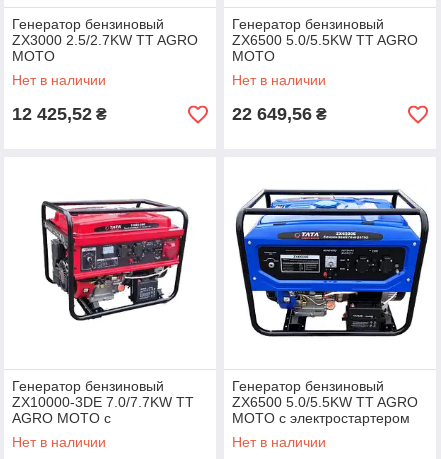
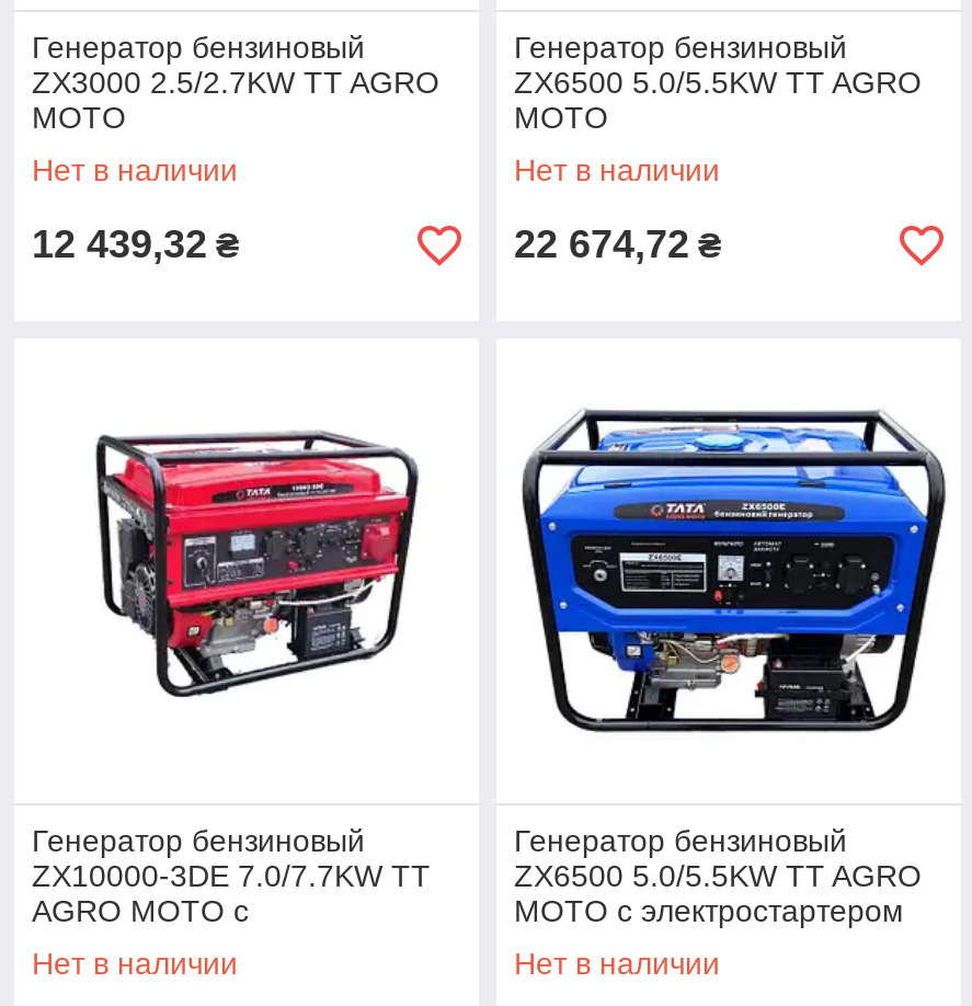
- 12 425,52 ₴
+ 12 439,32 ₴

- 22 649,56 ₴
+ 22 674,72 ₴
